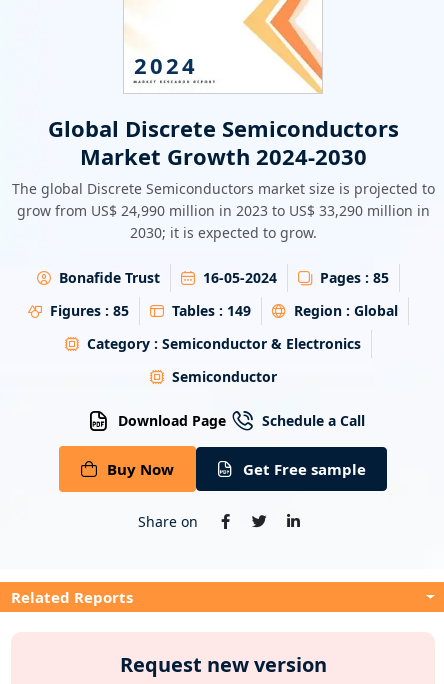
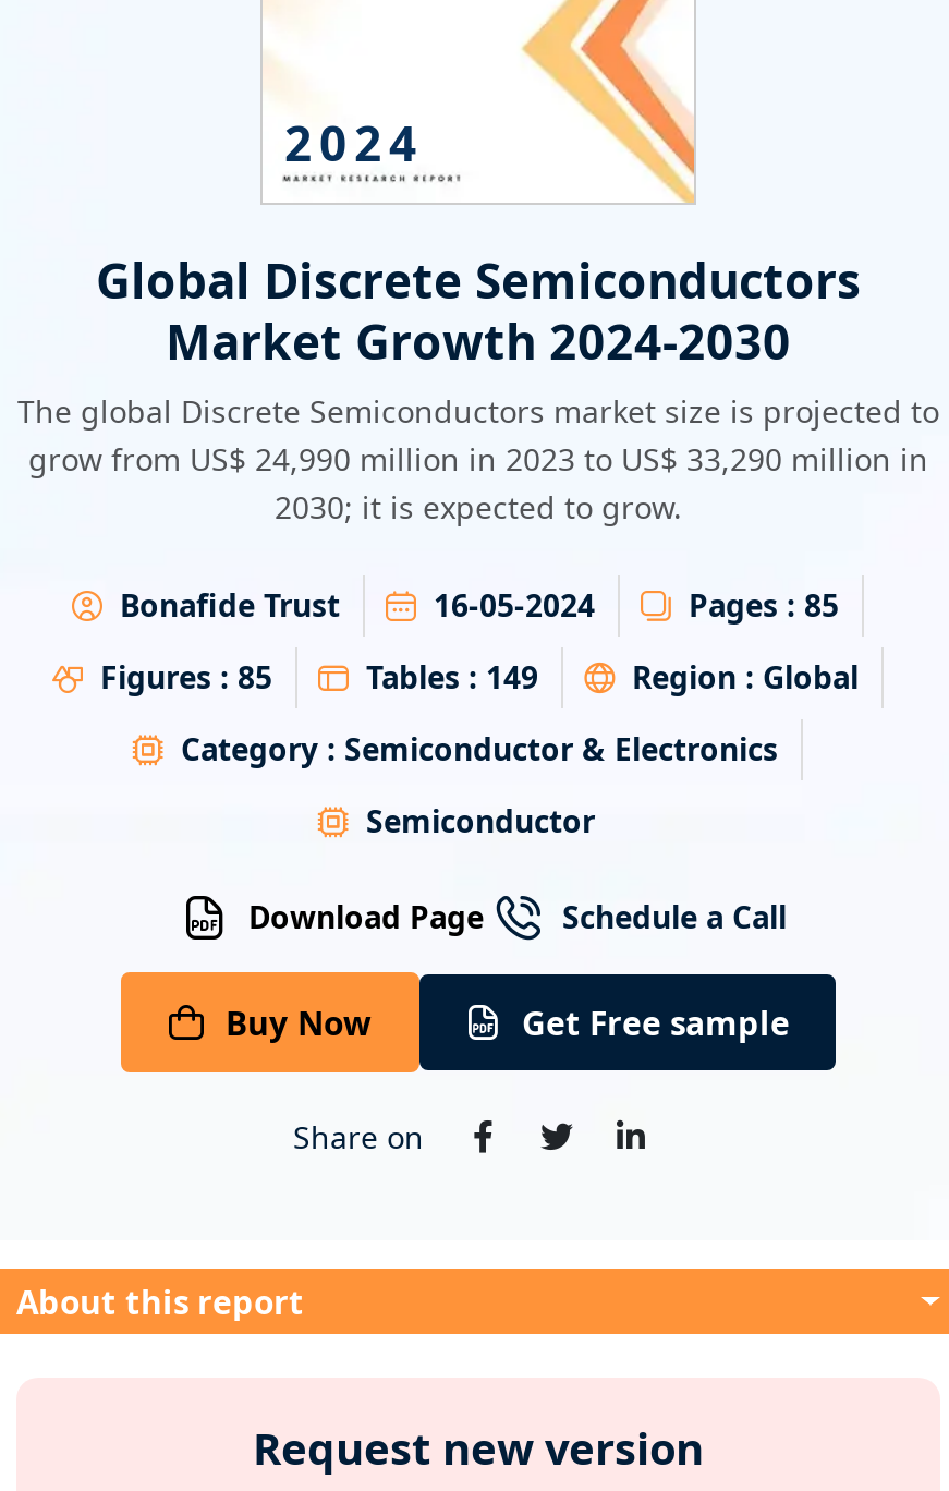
- Related Reports
+ About this report
